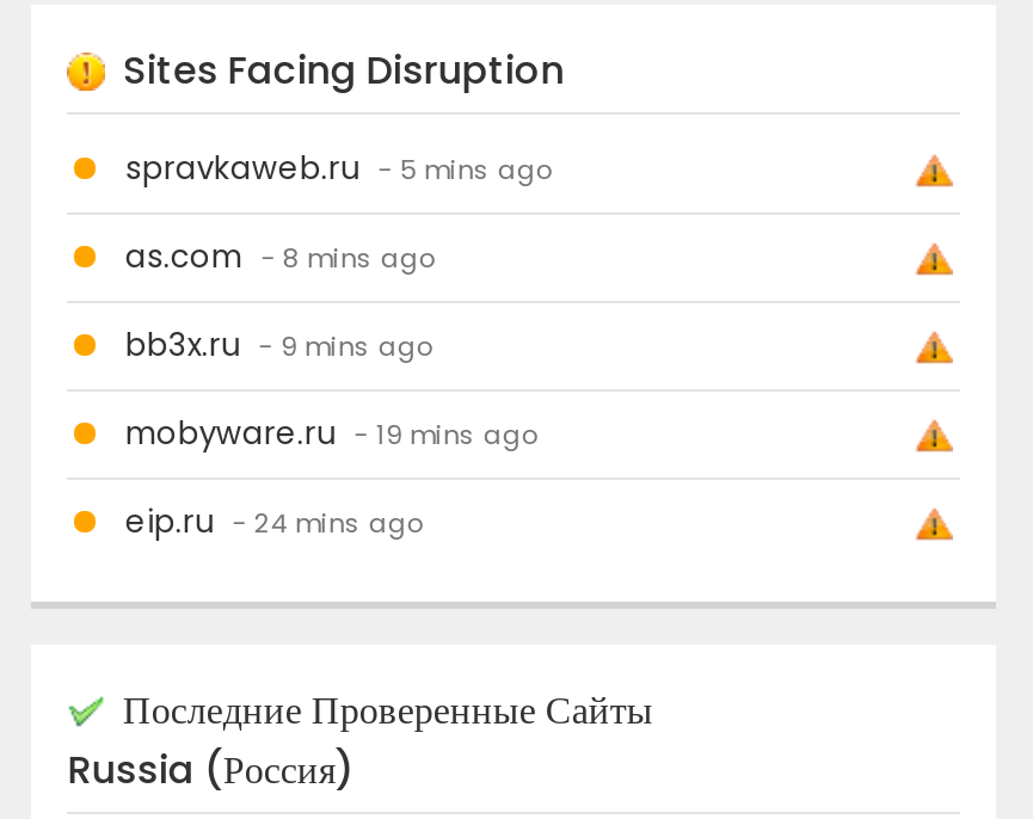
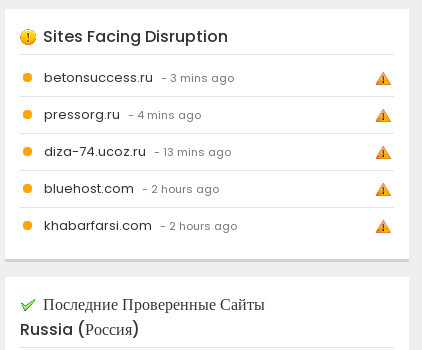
- spravkaweb.ru - 5 mins ago
+ betonsuccess.ru - 3 mins ago

- as.com - 8 mins ago
+ pressorg.ru - 4 mins ago

- bb3x.ru - 9 mins ago
+ diza-74.ucoz.ru - 13 mins ago

- mobyware.ru - 19 mins ago
+ bluehost.com - 2 hours ago

- eip.ru - 24 mins ago
+ khabarfarsi.com - 2 hours ago
